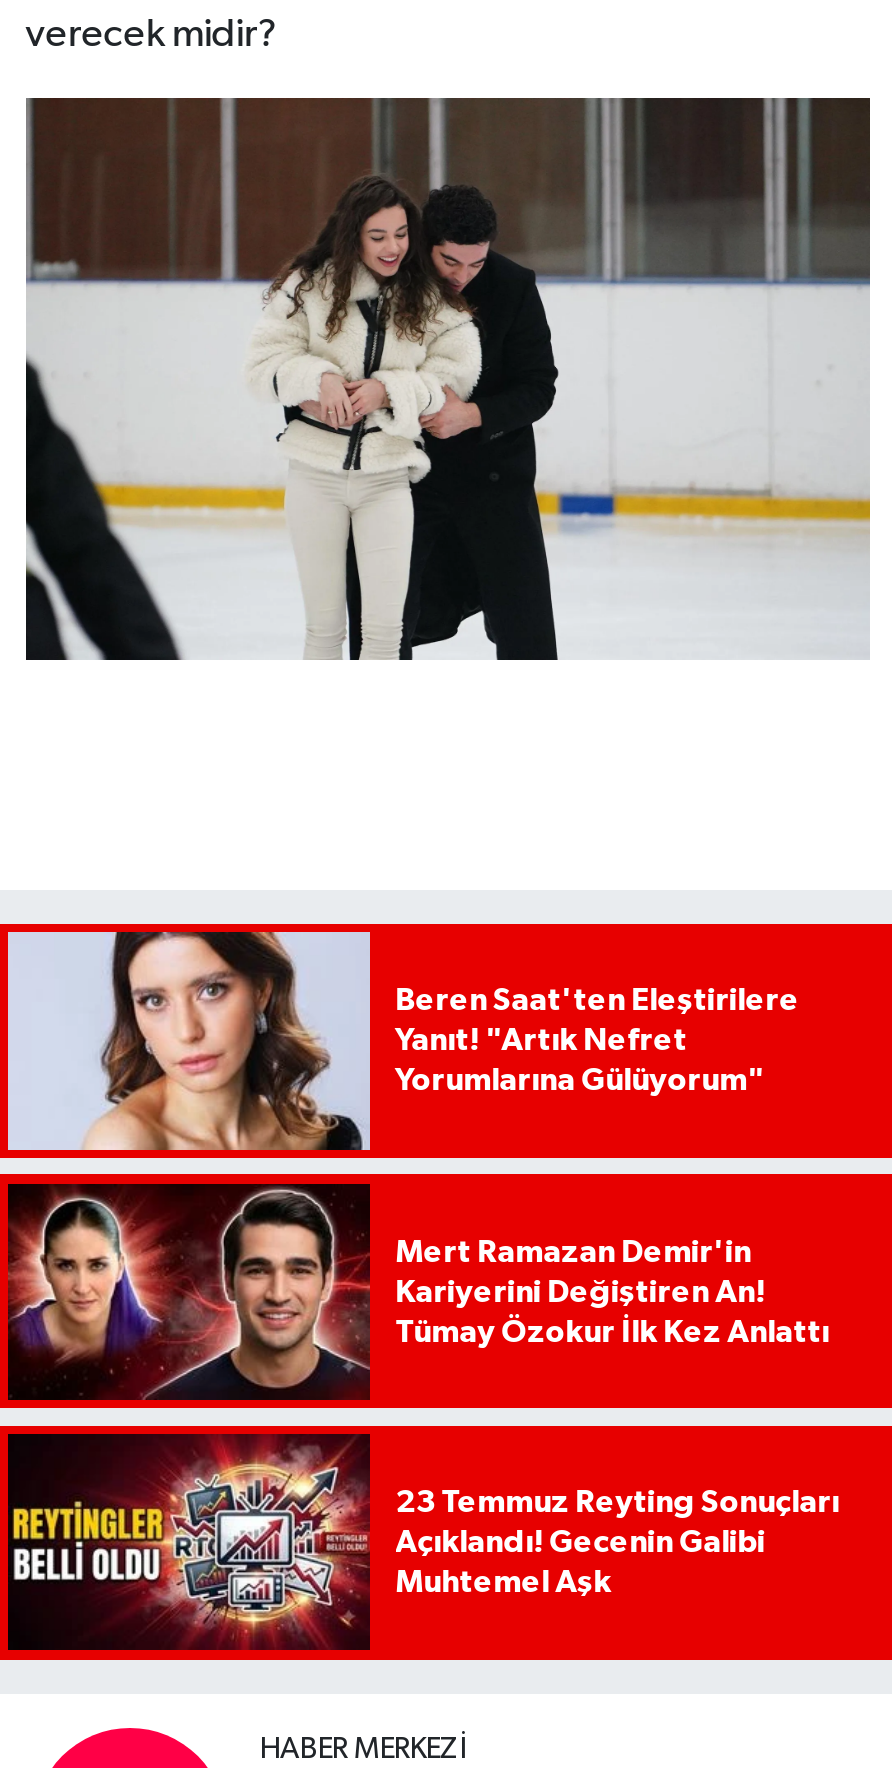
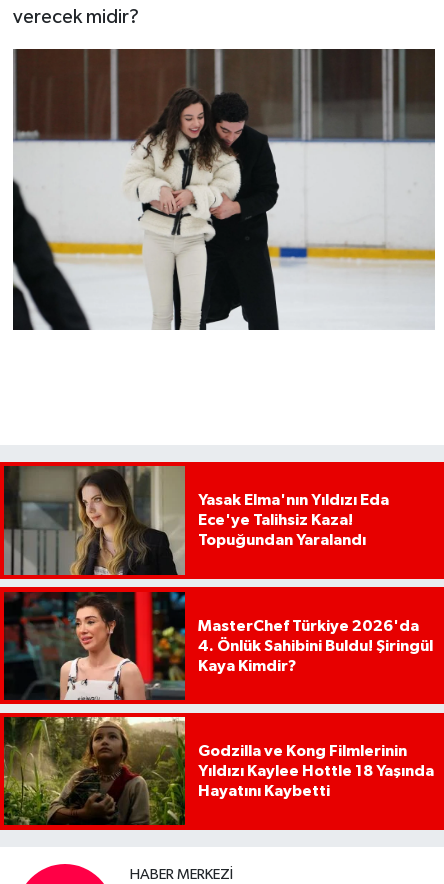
- [image]
- Beren Saat'ten Eleştirilere
- Yanıt! "Artık Nefret
- Yorumlarına Gülüyorum"
+ [image]
+ Yasak Elma'nın Yıldızı Eda
+ Ece'ye Talihsiz Kaza!
+ Topuğundan Yaralandı

- [image]
- Mert Ramazan Demir'in
- Kariyerini Değiştiren An!
- Tümay Özokur İlk Kez Anlattı
+ [image]
+ MasterChef Türkiye 2026'da
+ 4. Önlük Sahibini Buldu! Şiringül
+ Kaya Kimdir?

- [image]
- 23 Temmuz Reyting Sonuçları
- Açıklandı! Gecenin Galibi
- Muhtemel Aşk
+ [image]
+ Godzilla ve Kong Filmlerinin
+ Yıldızı Kaylee Hottle 18 Yaşında
+ Hayatını Kaybetti
